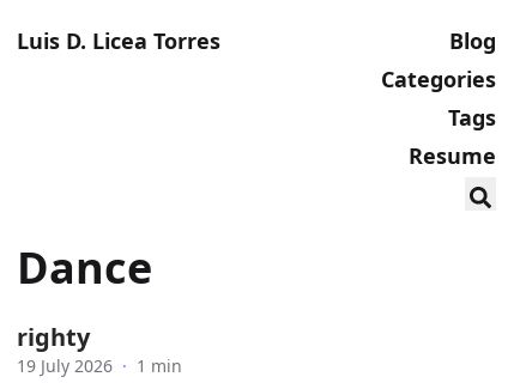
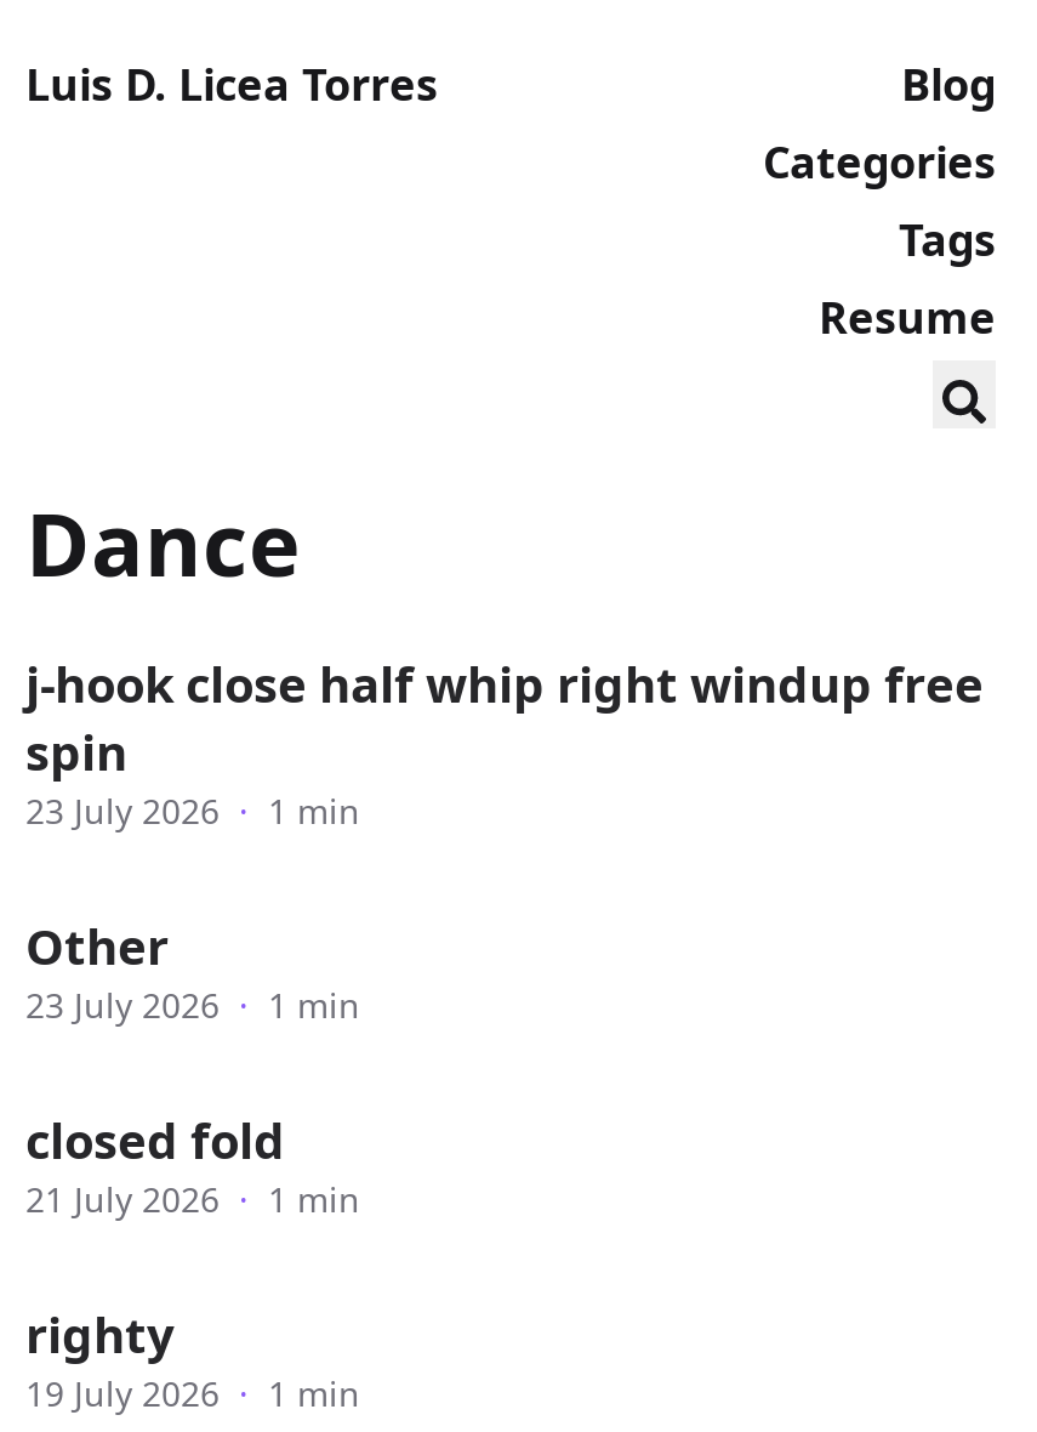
+ j-hook close half whip right windup free
+ spin
+ 23 July 2026 · 1 min
+ Other
+ 23 July 2026 · 1 min
+ closed fold
+ 21 July 2026 · 1 min
